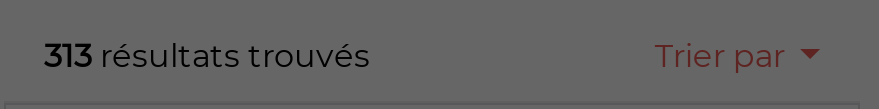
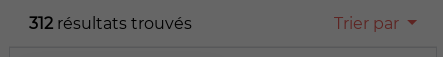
- 313 résultats trouvés
+ 312 résultats trouvés
